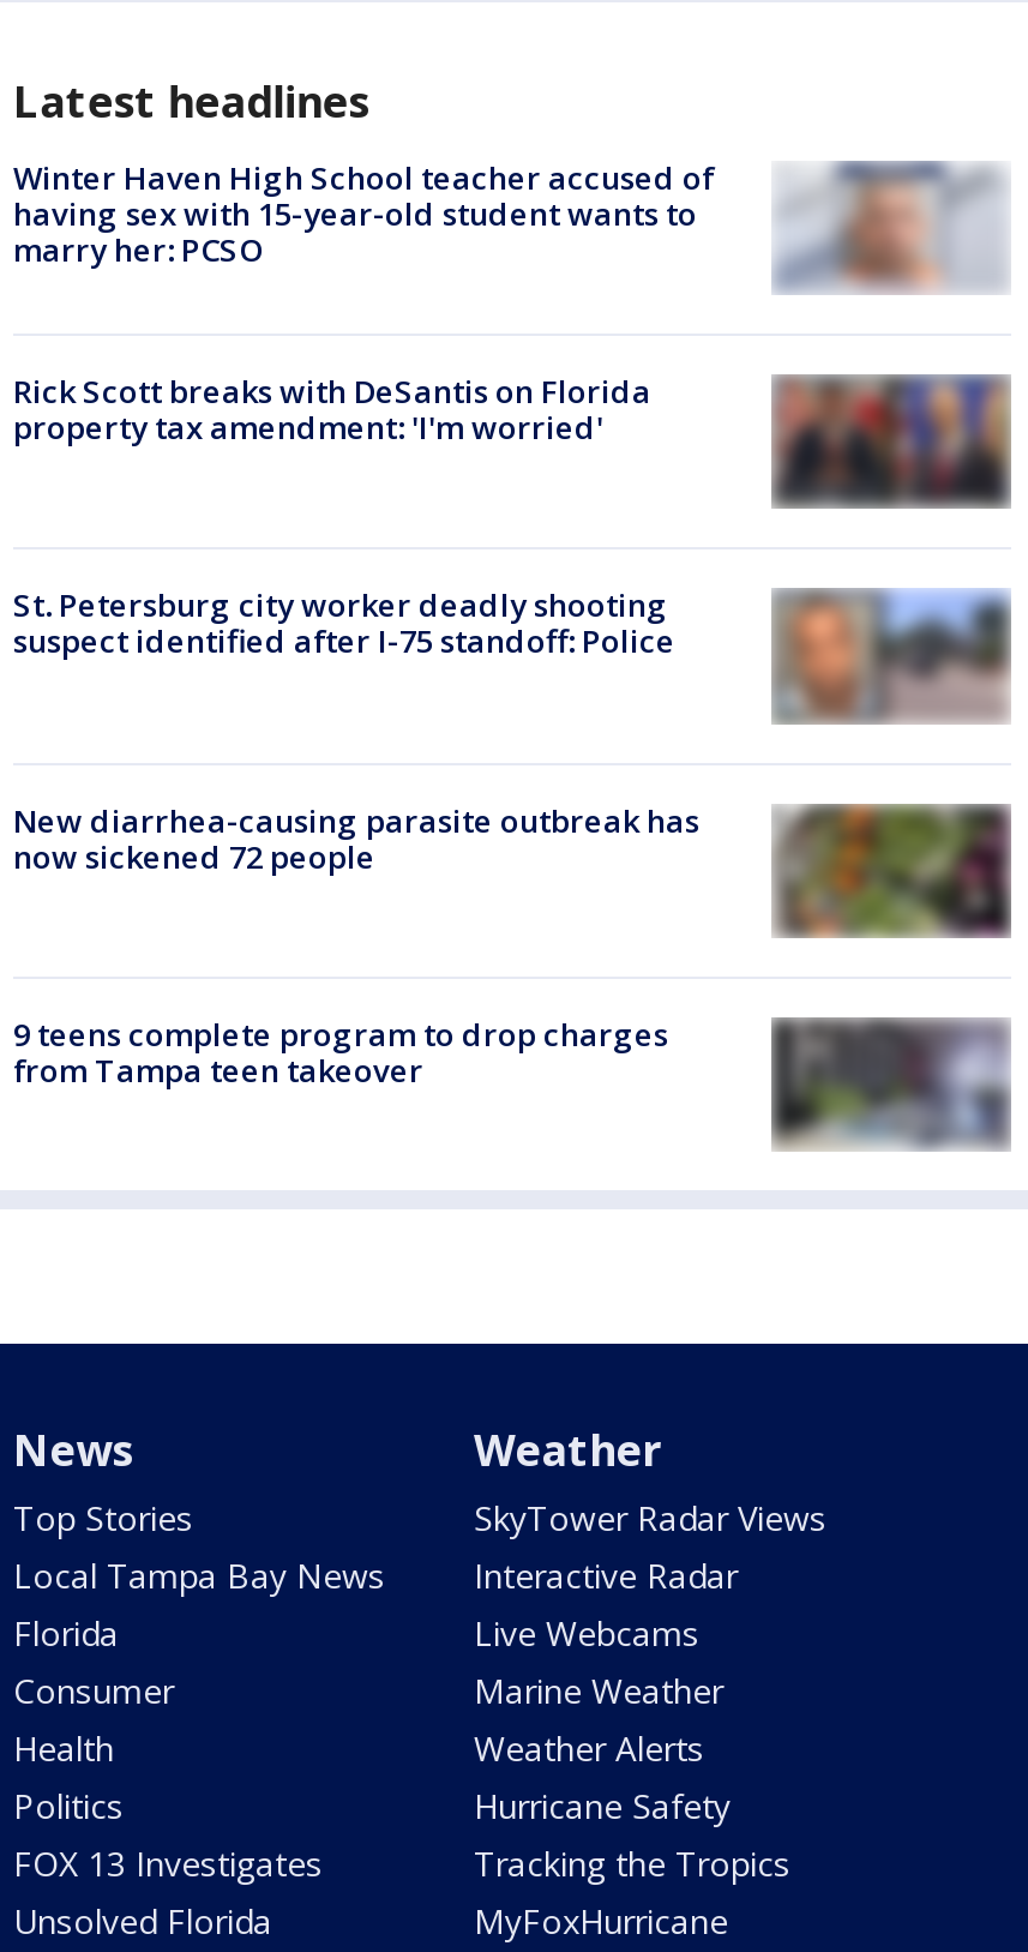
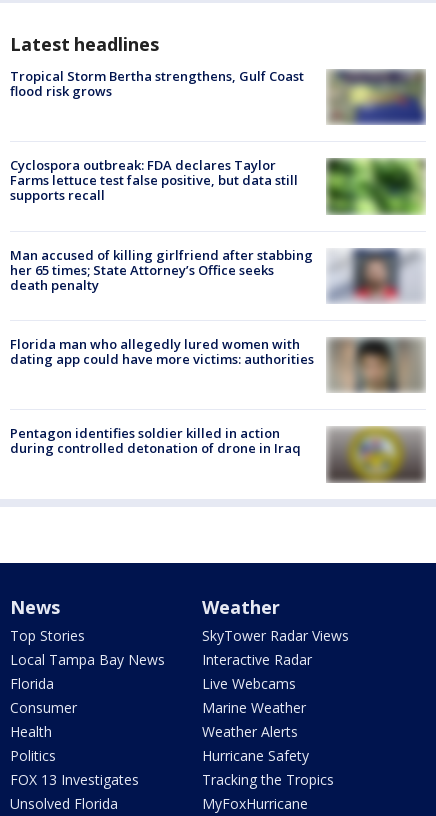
- [image]
- Winter Haven High School teacher accused of
- having sex with 15-year-old student wants to
- marry her: PCSO
+ [image]
+ Tropical Storm Bertha strengthens, Gulf Coast
+ flood risk grows

- Rick Scott breaks with DeSantis on Florida
- property tax amendment: 'I'm worried'
+ Cyclospora outbreak: FDA declares Taylor
+ Farms lettuce test false positive, but data still
+ supports recall

- [image]
+ [image]

- [image]
- St. Petersburg city worker deadly shooting
- suspect identified after I-75 standoff: Police
+ [image]
+ Man accused of killing girlfriend after stabbing
+ her 65 times; State Attorney’s Office seeks
+ death penalty

- [image]
- New diarrhea-causing parasite outbreak has
- now sickened 72 people
+ [image]
+ Florida man who allegedly lured women with
+ dating app could have more victims: authorities

- 9 teens complete program to drop charges
- from Tampa teen takeover
+ Pentagon identifies soldier killed in action
+ during controlled detonation of drone in Iraq

- [image]
+ [image]
